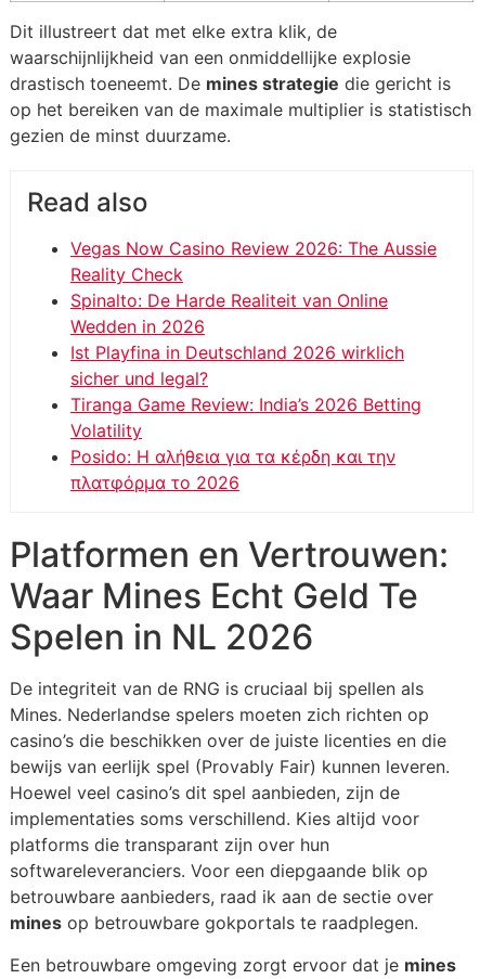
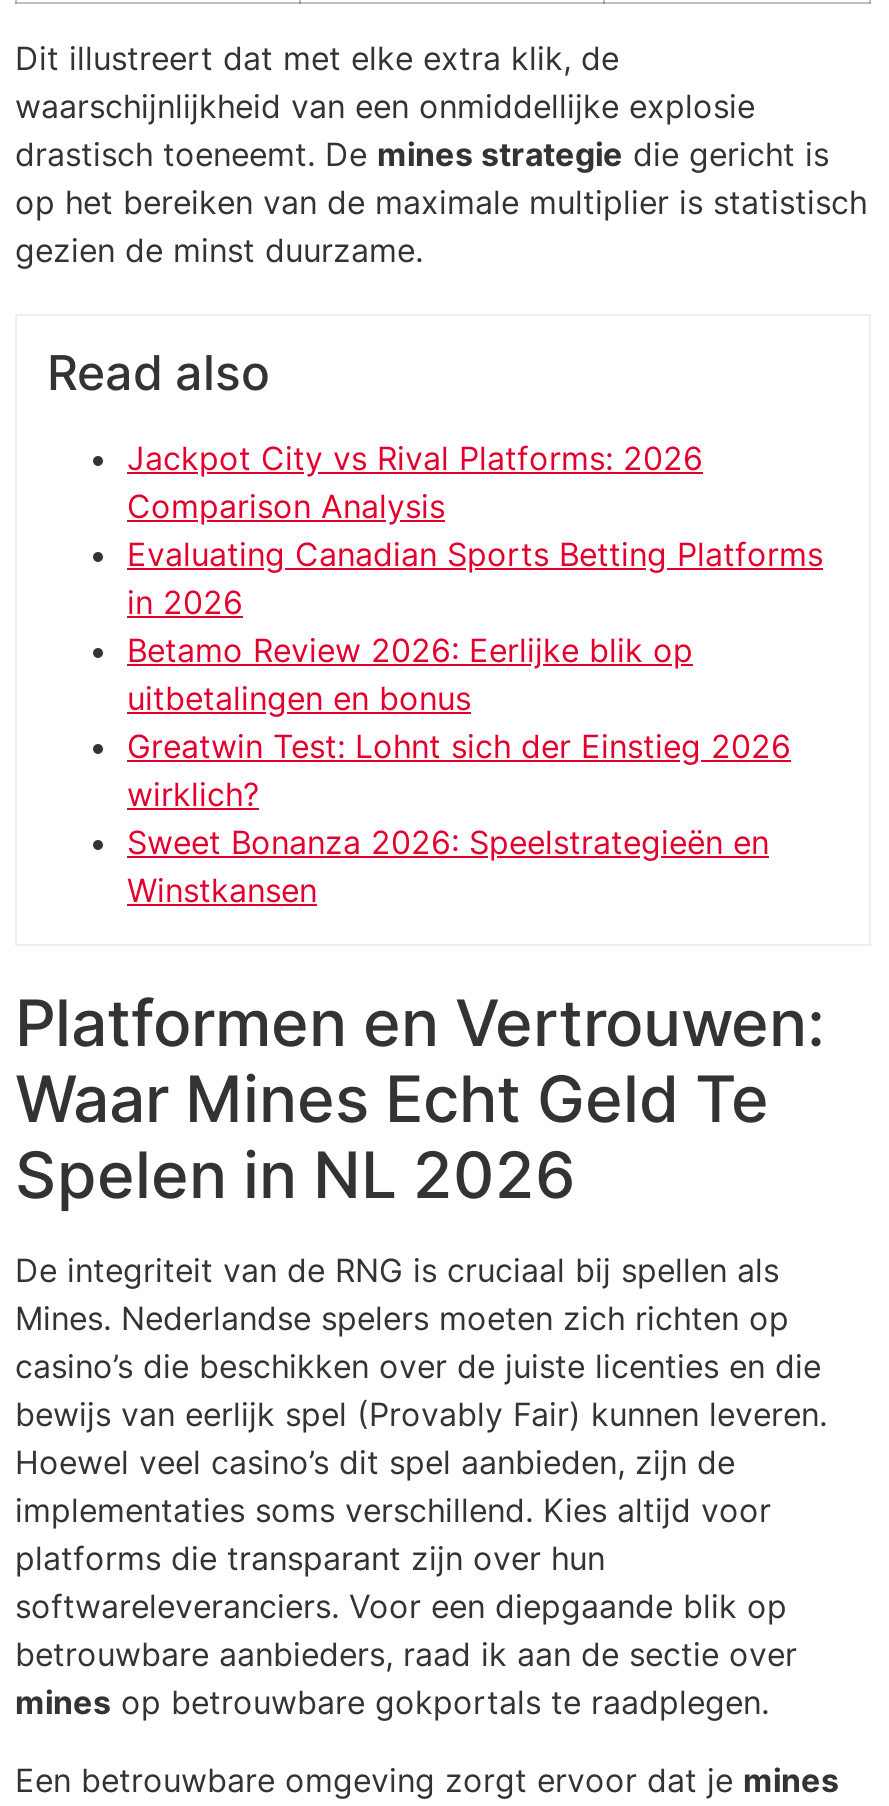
- Vegas Now Casino Review 2026: The Aussie
- Reality Check
- Spinalto: De Harde Realiteit van Online
- Wedden in 2026
- Ist Playfina in Deutschland 2026 wirklich
- sicher und legal?
- Tiranga Game Review: India’s 2026 Betting
- Volatility
- Posido: Η αλήθεια για τα κέρδη και την
- πλατφόρμα το 2026
+ Jackpot City vs Rival Platforms: 2026
+ Comparison Analysis
+ Evaluating Canadian Sports Betting Platforms
+ in 2026
+ Betamo Review 2026: Eerlijke blik op
+ uitbetalingen en bonus
+ Greatwin Test: Lohnt sich der Einstieg 2026
+ wirklich?
+ Sweet Bonanza 2026: Speelstrategieën en
+ Winstkansen
